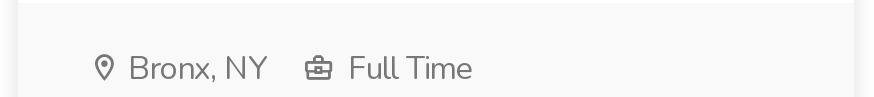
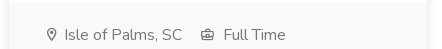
- Bronx, NY
+ Isle of Palms, SC
